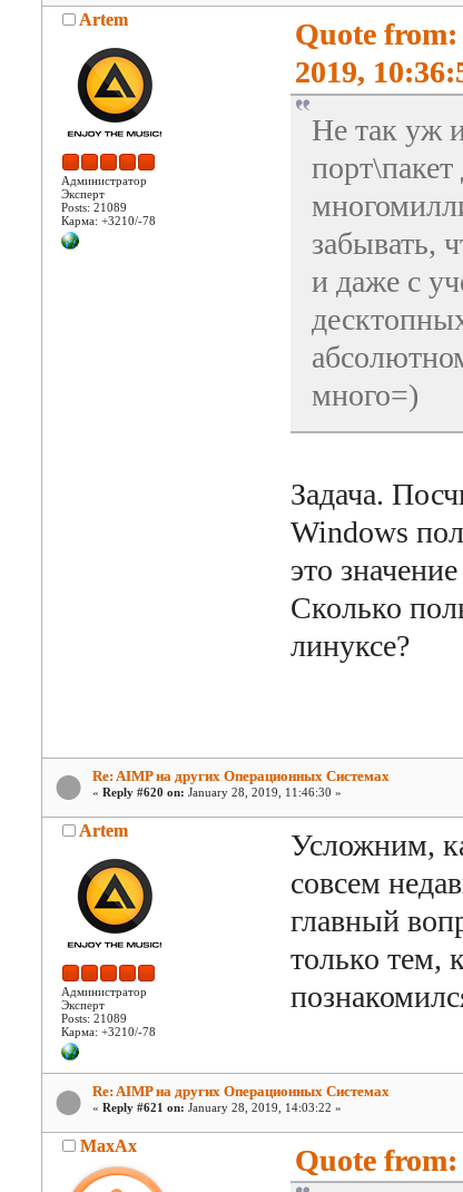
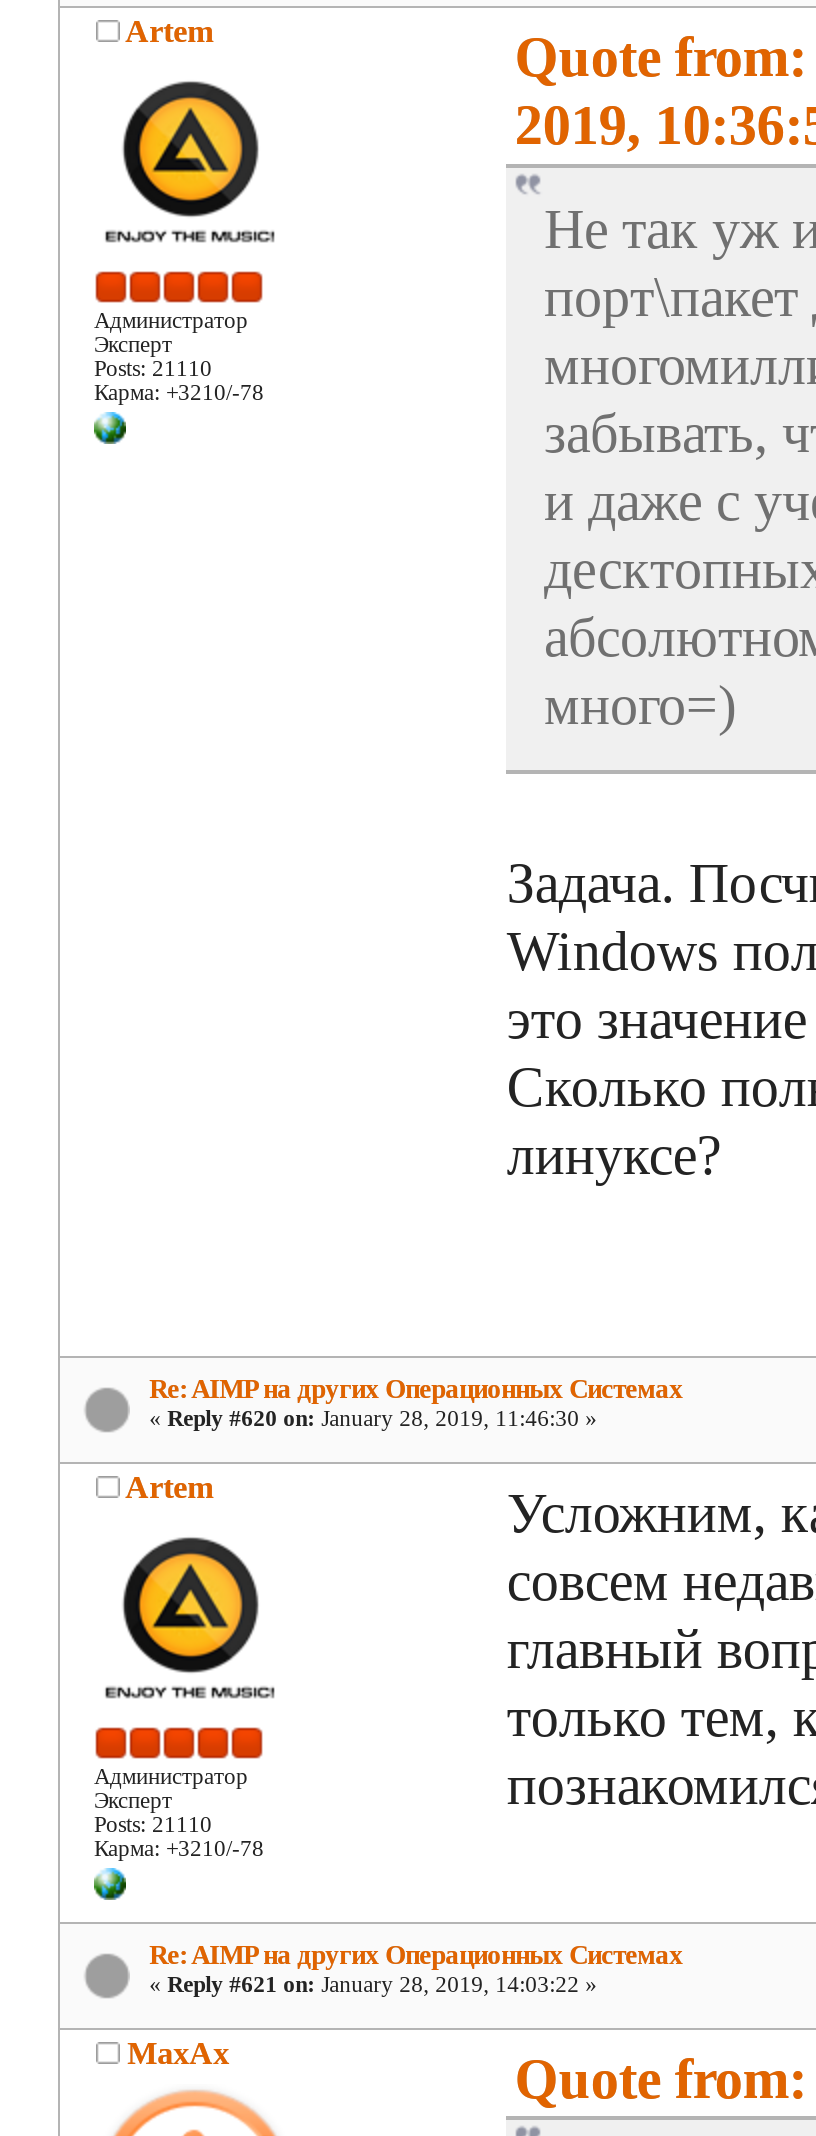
- Posts: 21089
+ Posts: 21110

- Posts: 21089
+ Posts: 21110
